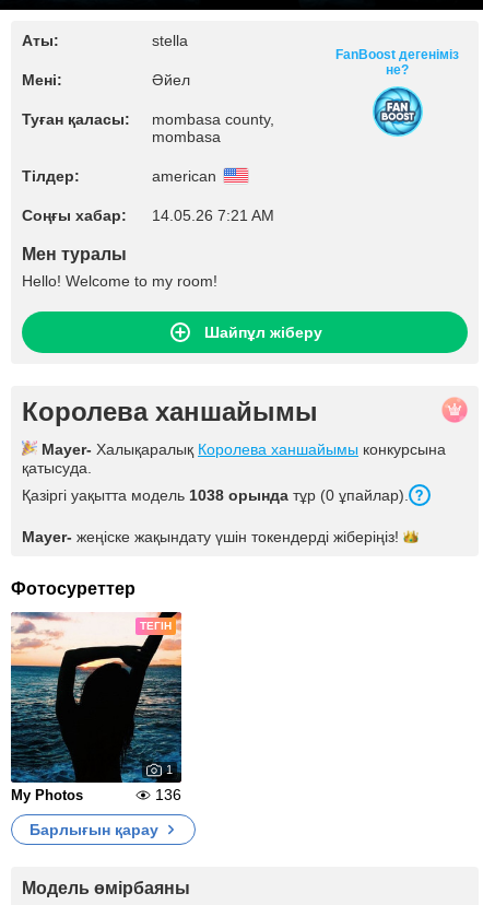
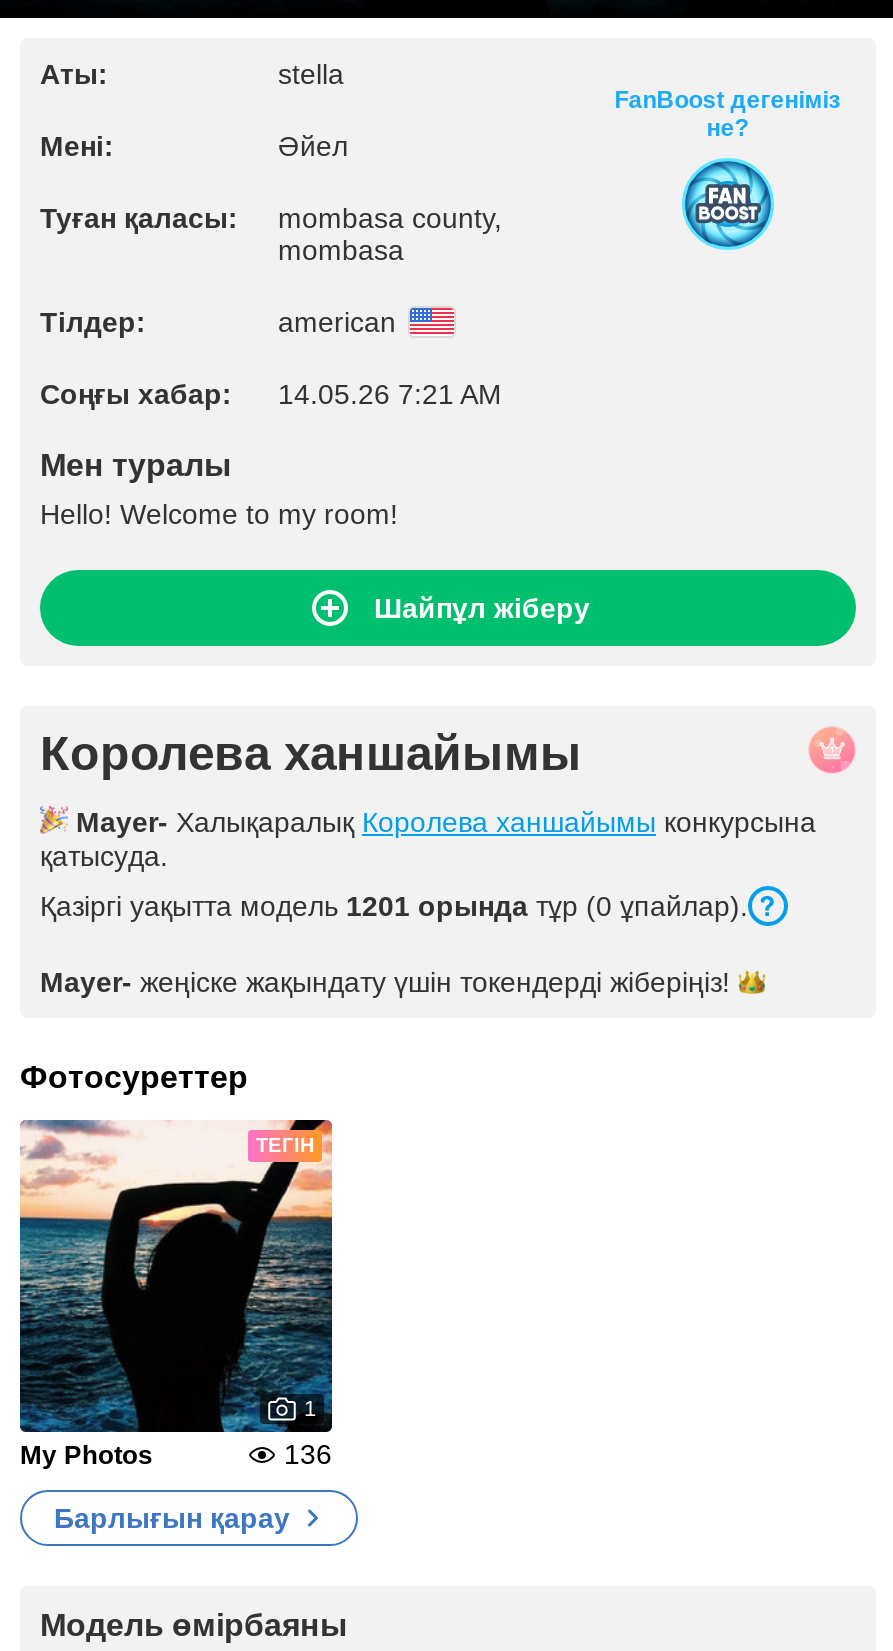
- Қазіргі уақытта модель 1038 орында тұр (0 ұпайлар).
+ Қазіргі уақытта модель 1201 орында тұр (0 ұпайлар).
